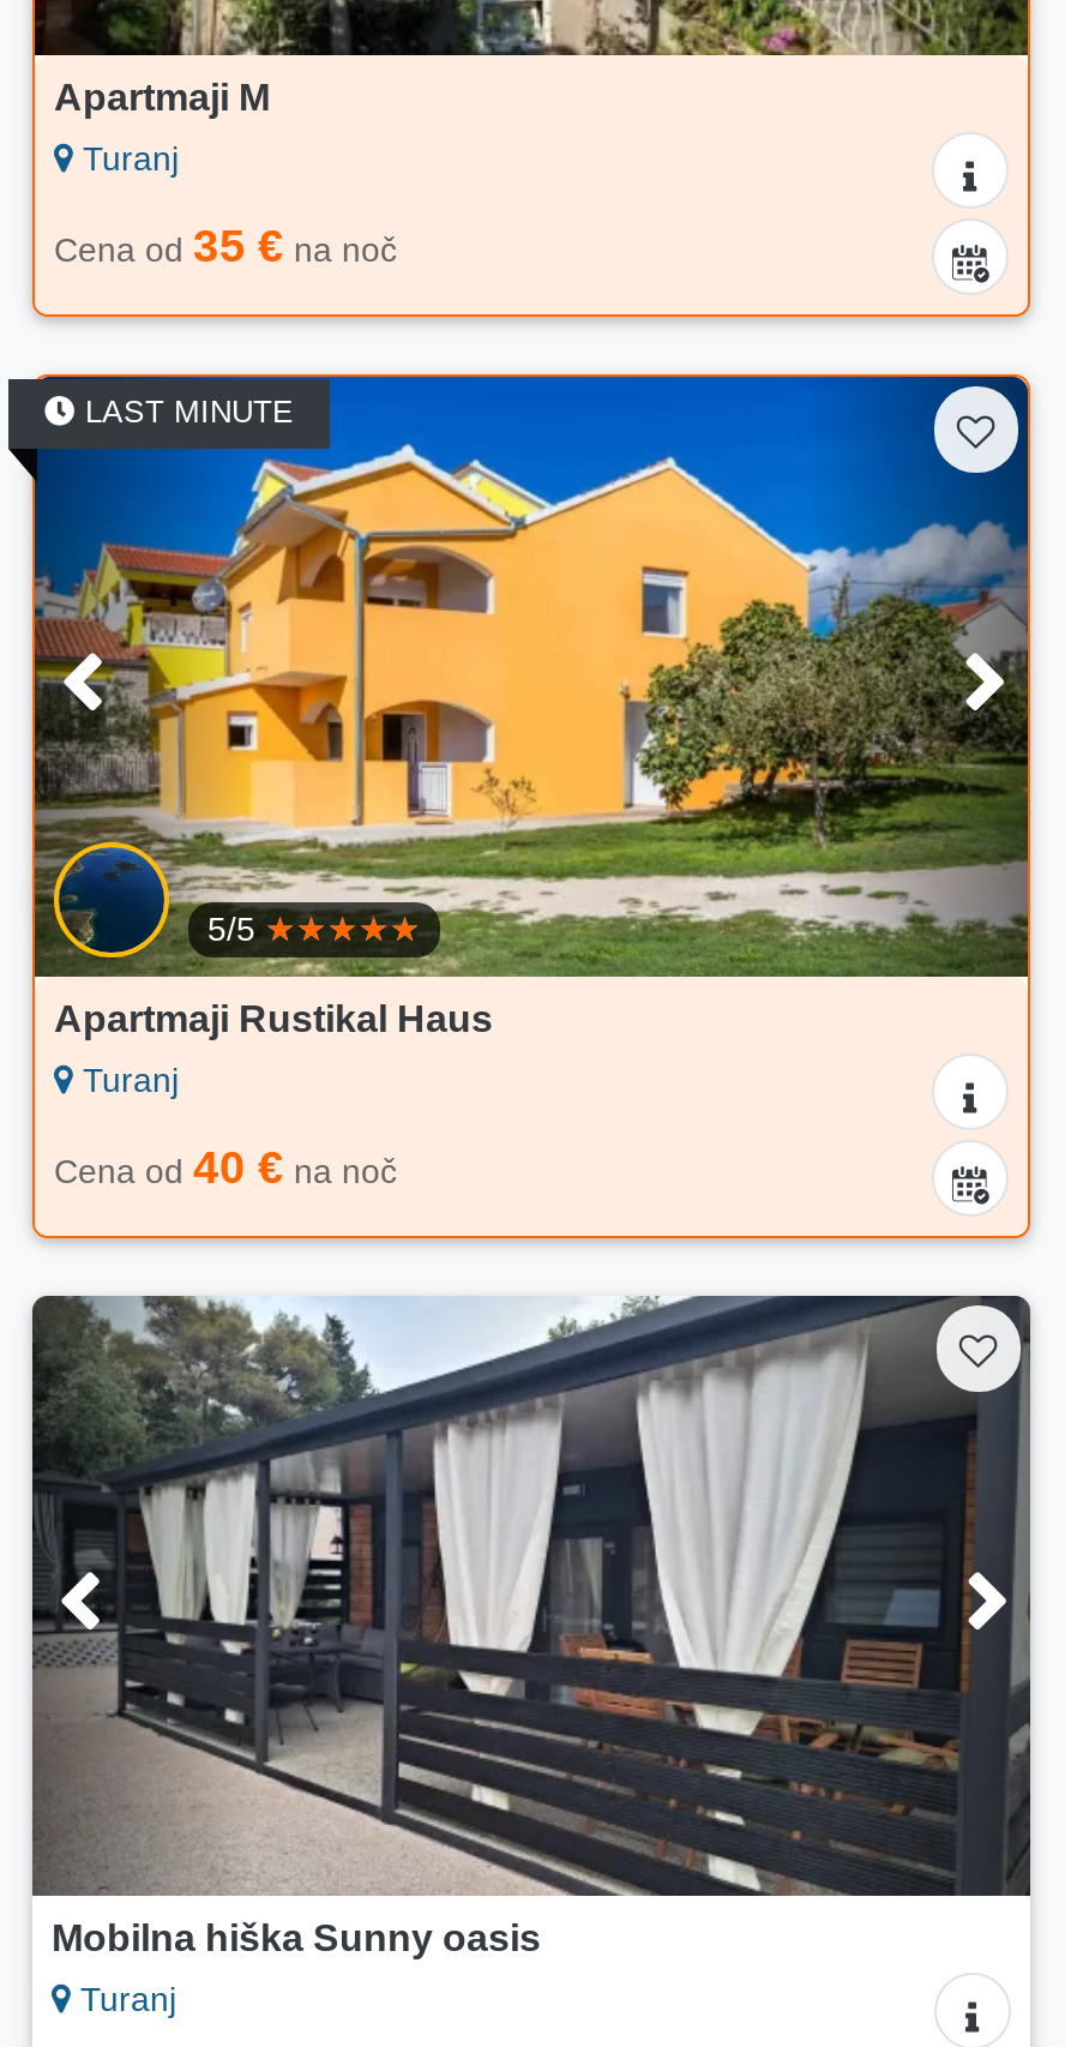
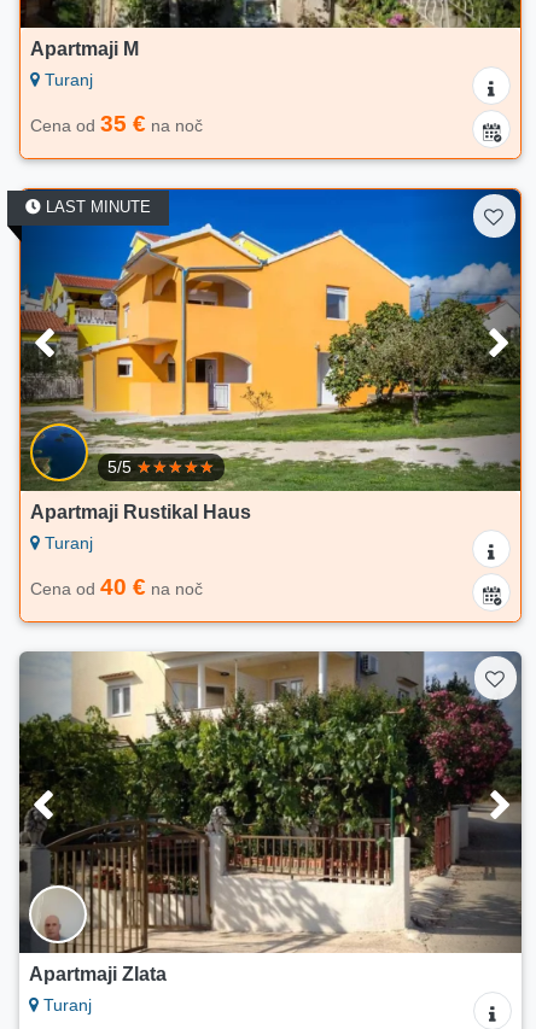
- [image]
- Mobilna hiška Sunny oasis
+ [image]
+ Apartmaji Zlata
